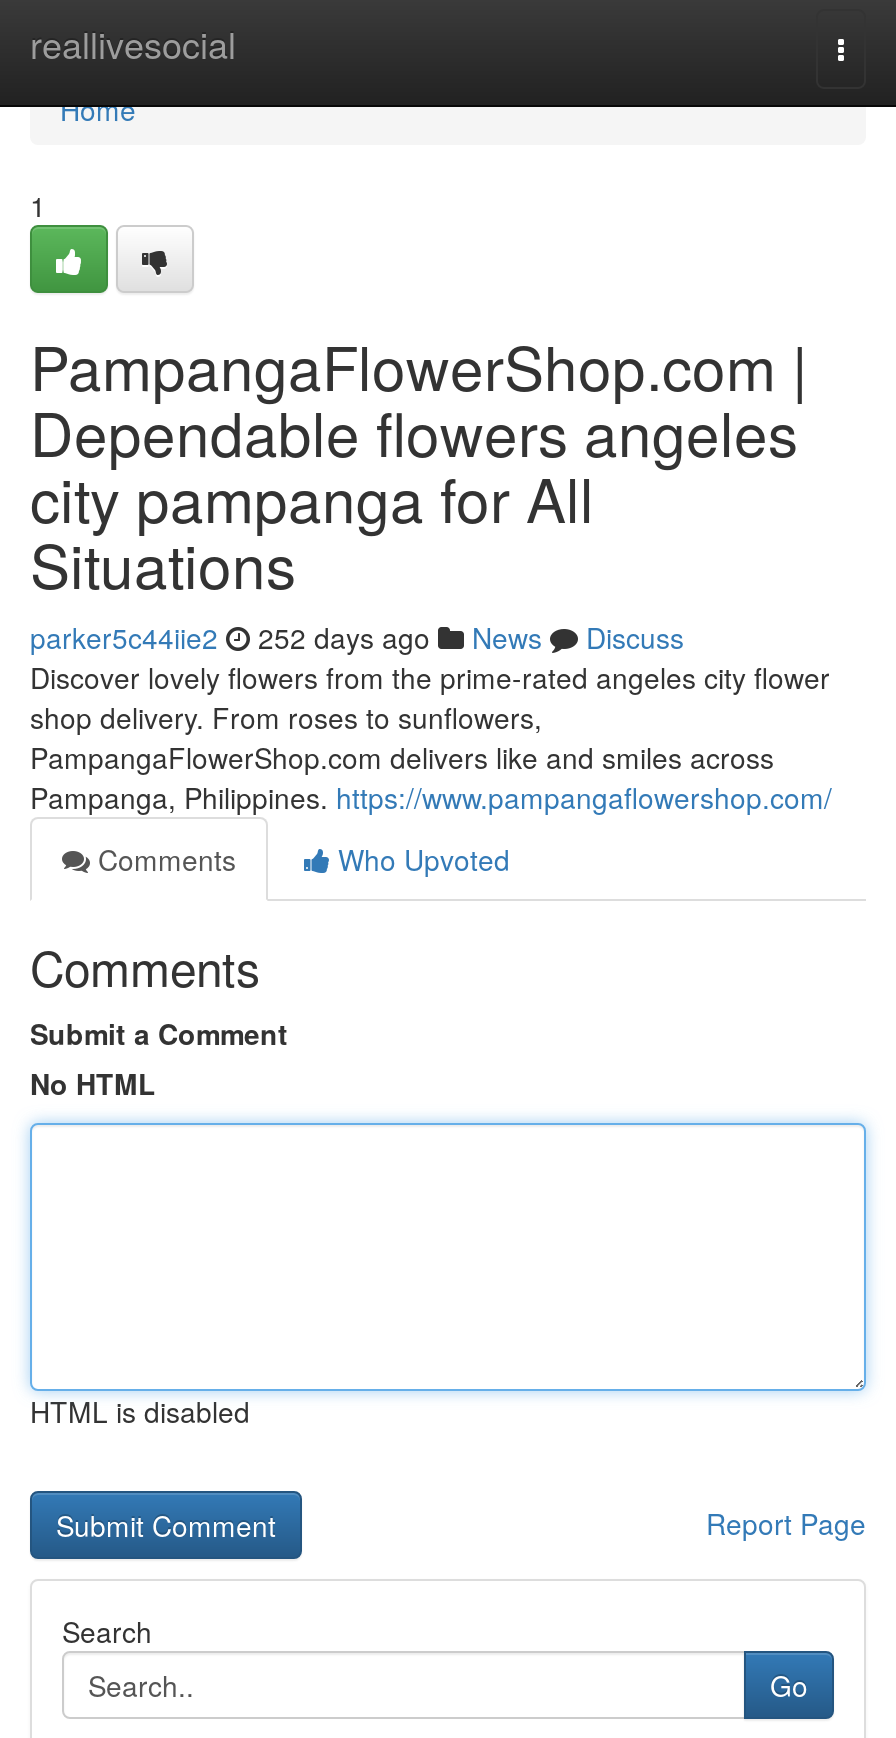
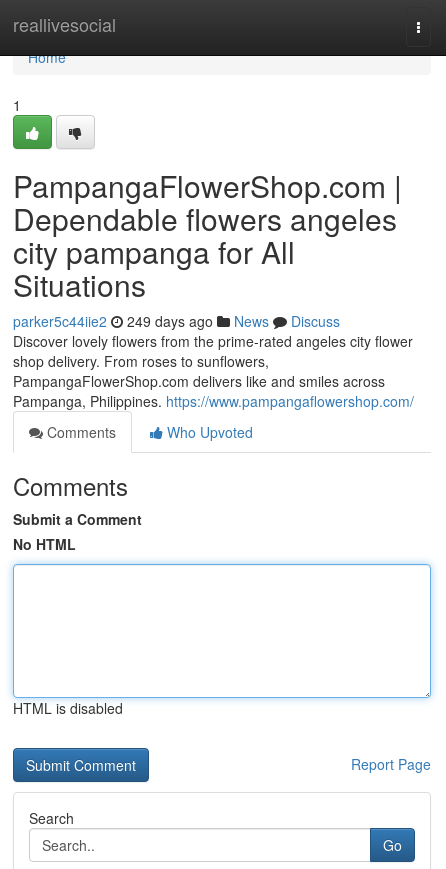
- parker5c44iie2 252 days ago News Discuss
+ parker5c44iie2 249 days ago News Discuss
